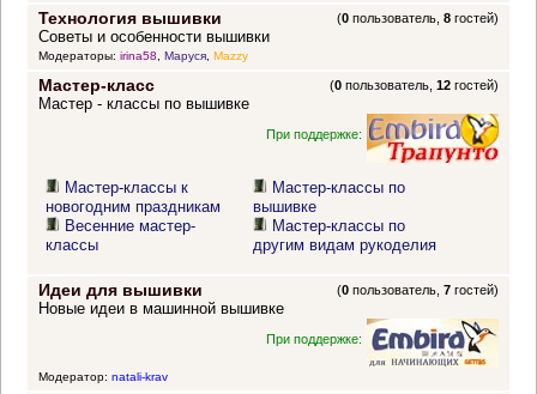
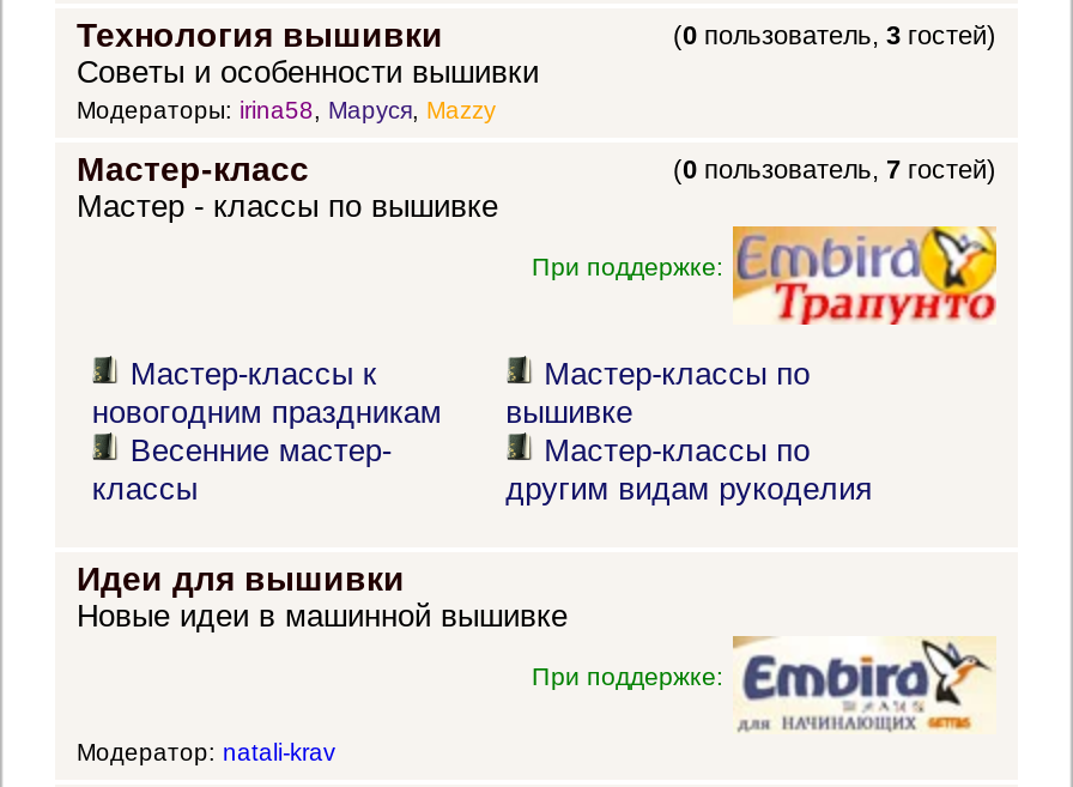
- (0 пользователь, 8 гостей)
+ (0 пользователь, 3 гостей)

- (0 пользователь, 12 гостей)

moved up: (0 пользователь, 7 гостей)
